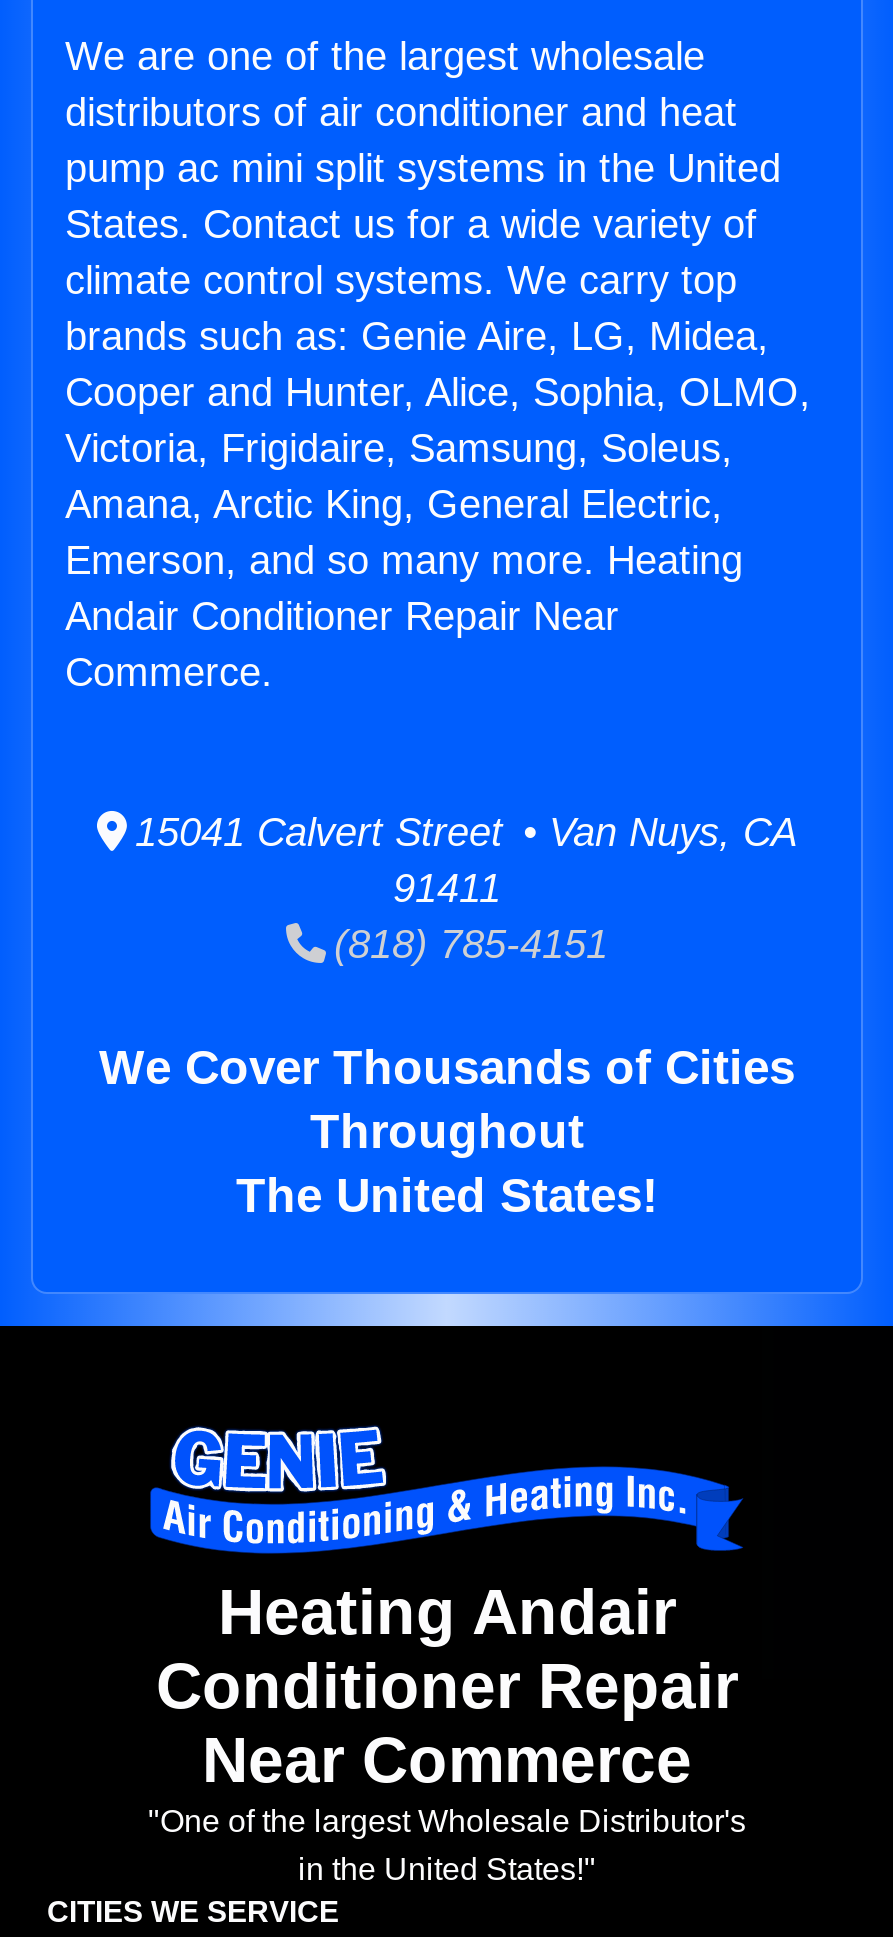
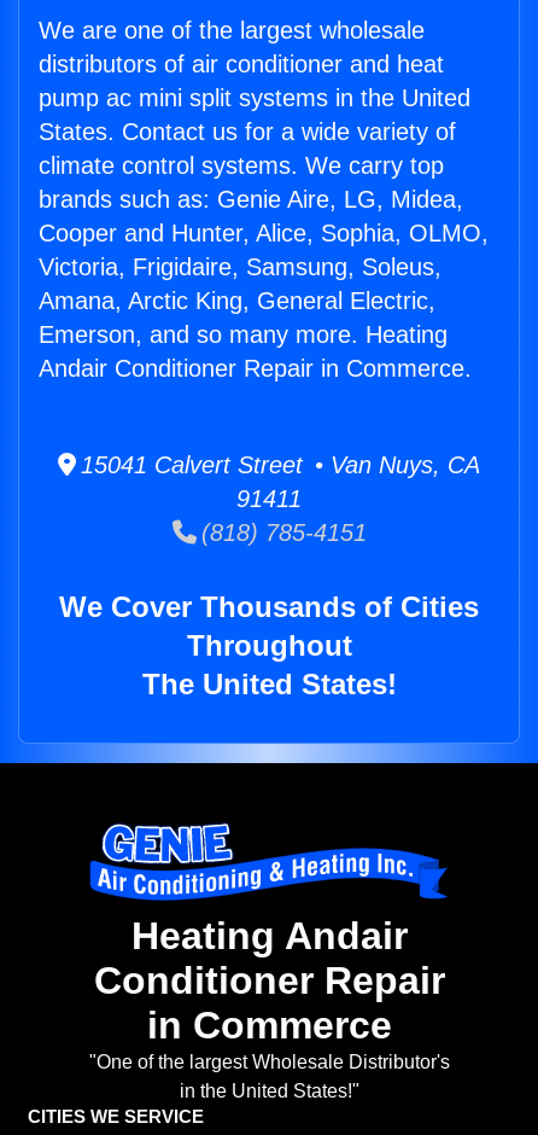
- Andair Conditioner Repair Near
- Commerce.
+ Andair Conditioner Repair in Commerce.

- Near Commerce
+ in Commerce
